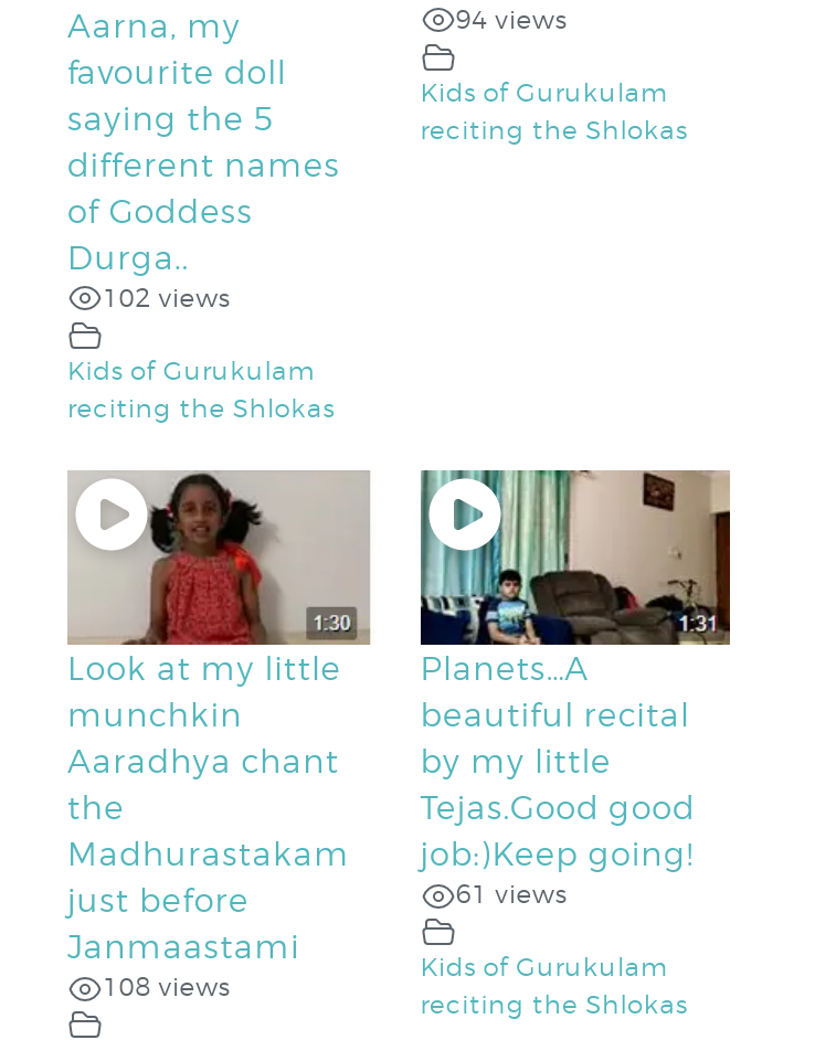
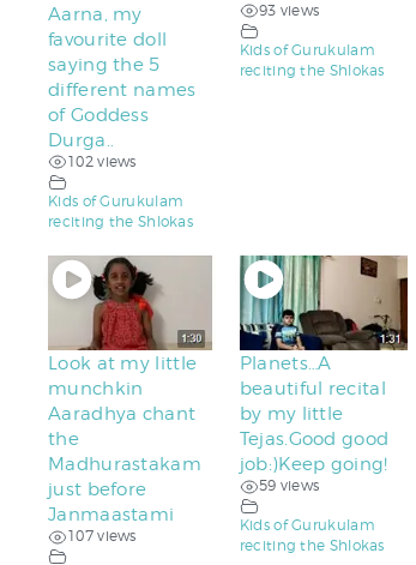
- 94 views
+ 93 views

- 61 views
+ 59 views

- 108 views
+ 107 views
